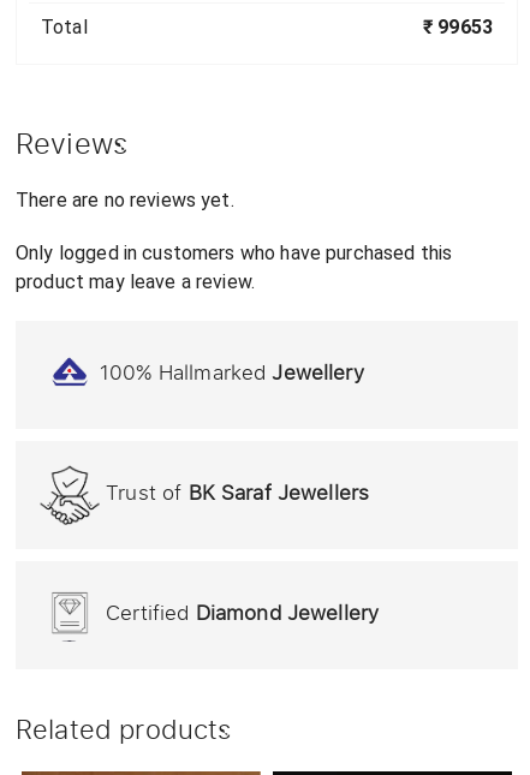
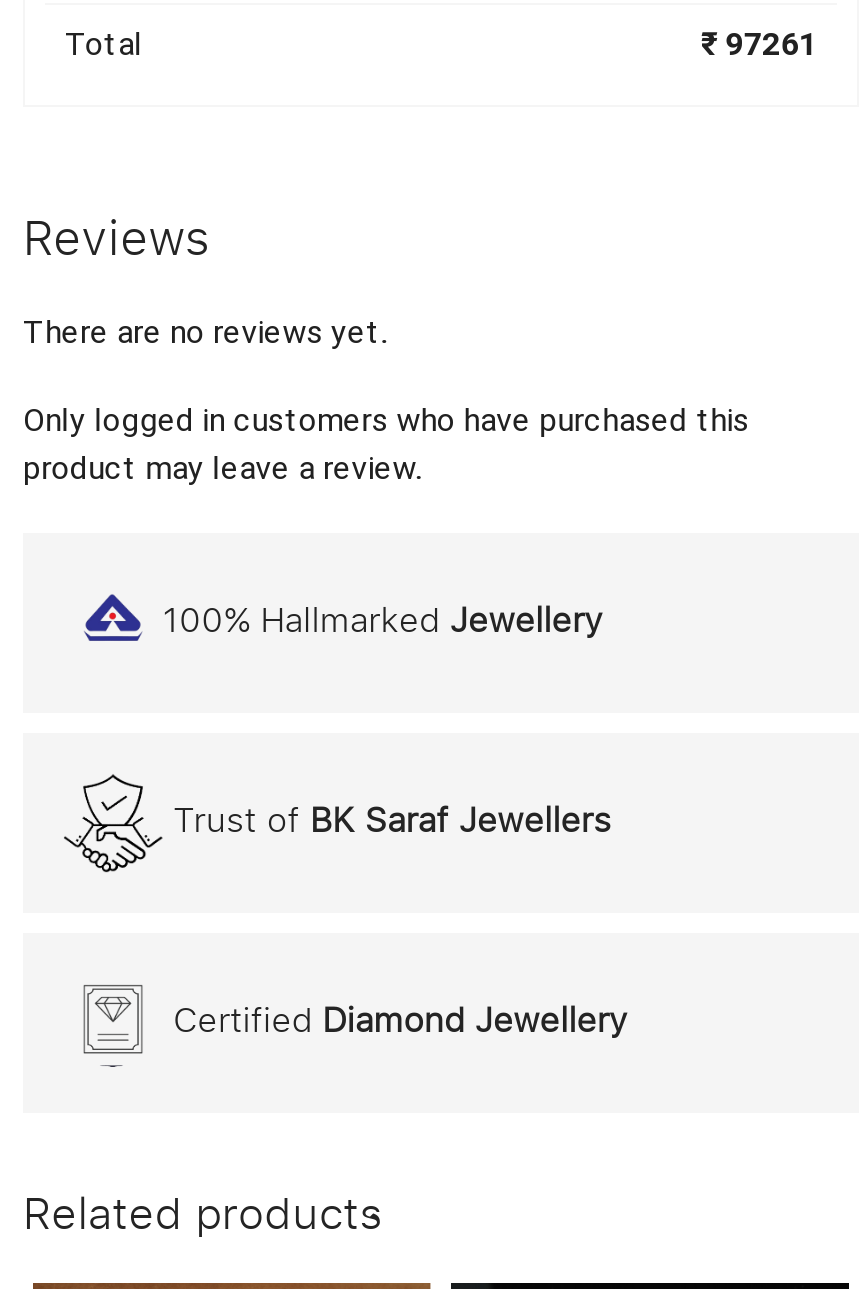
- ₹ 99653
+ ₹ 97261
